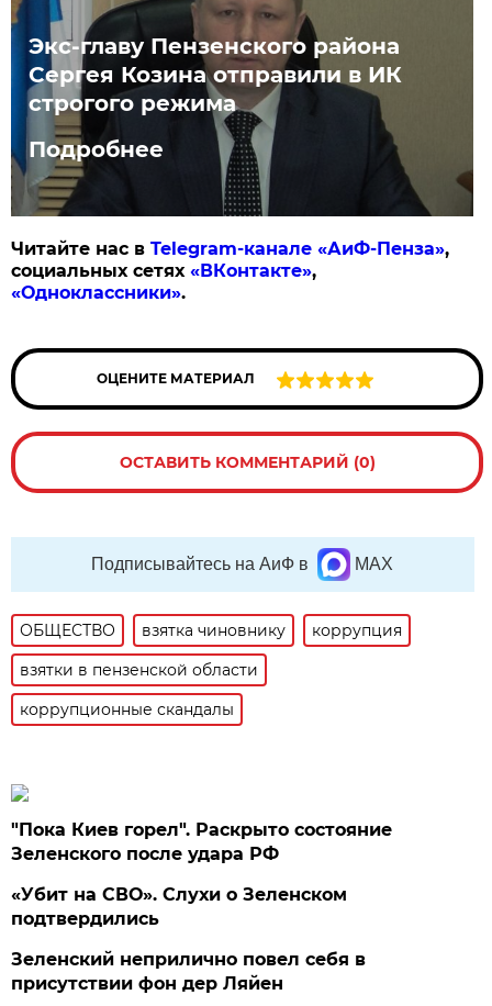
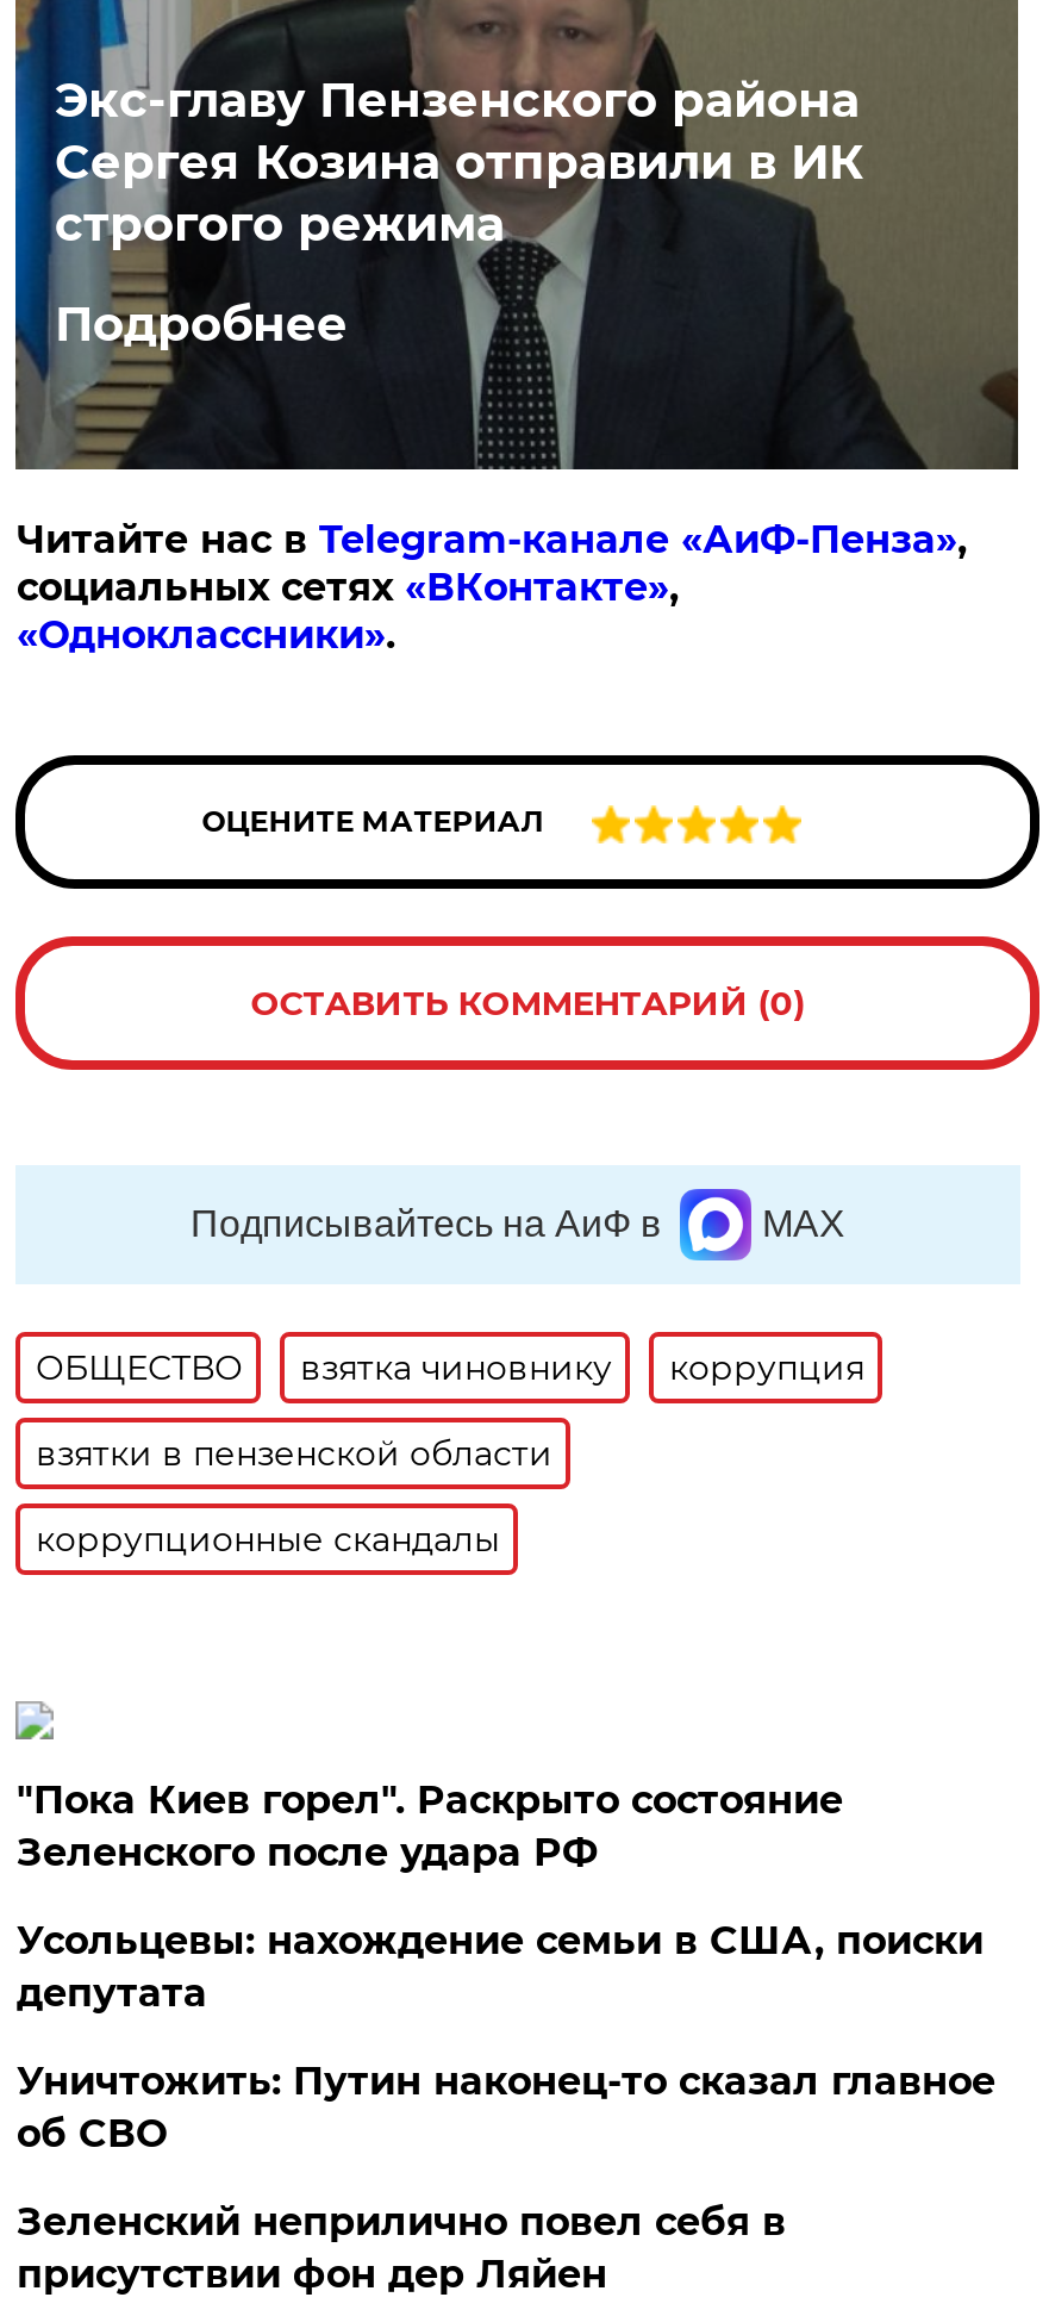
- «Убит на СВО». Слухи о Зеленском
- подтвердились
+ Усольцевы: нахождение семьи в США, поиски
+ депутата
+ Уничтожить: Путин наконец-то сказал главное
+ об СВО
